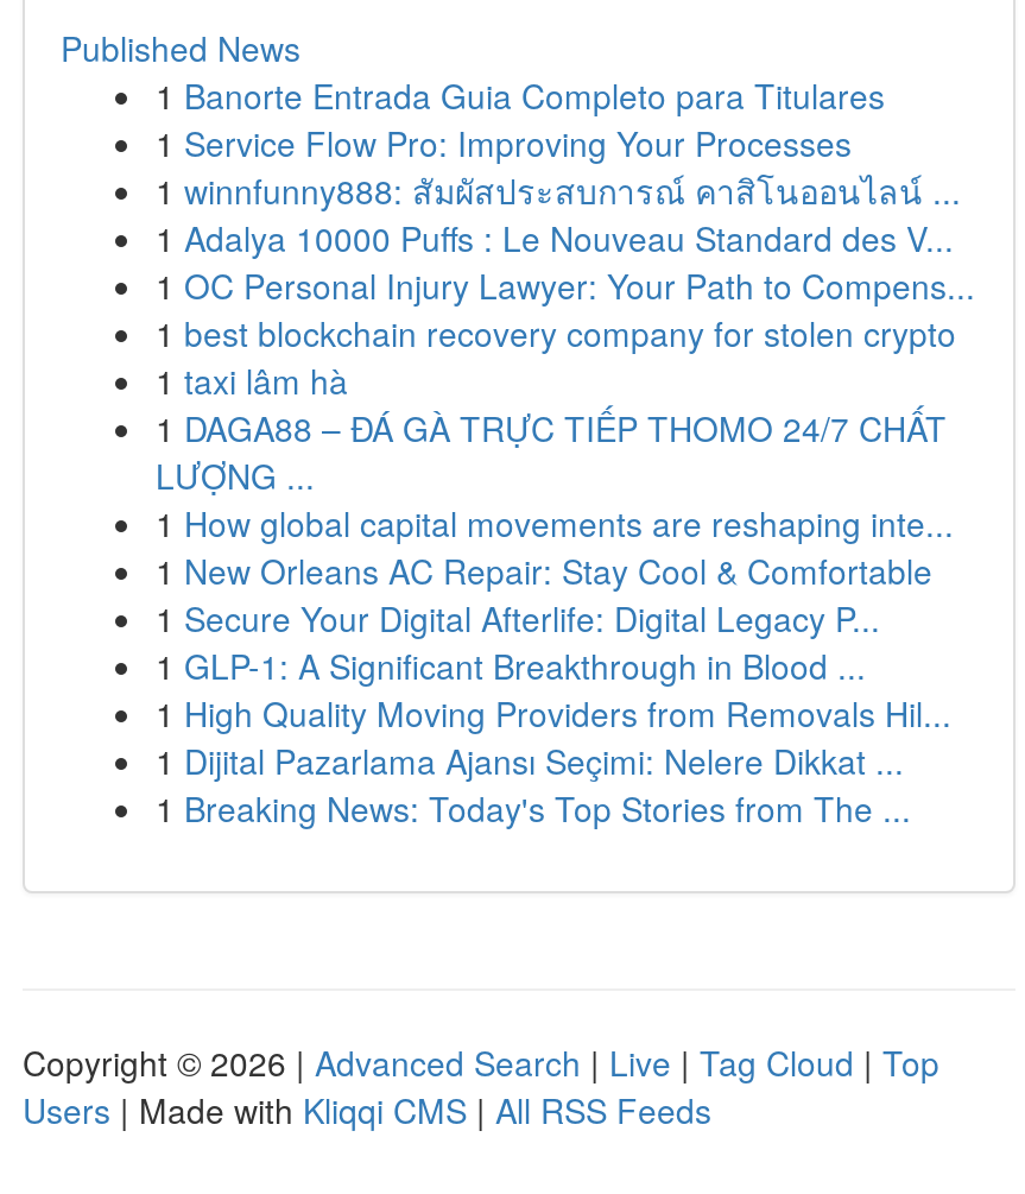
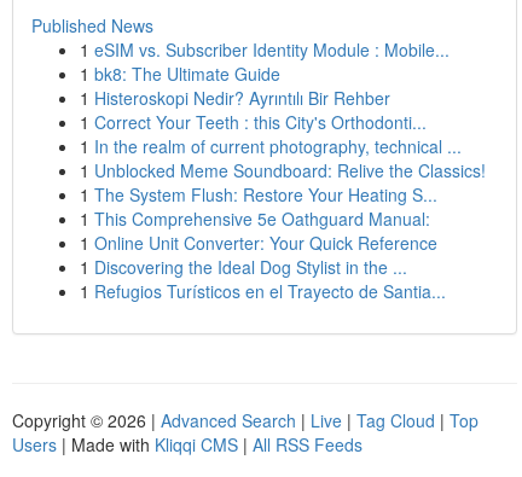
- 1 Banorte Entrada Guia Completo para Titulares
- 1 Service Flow Pro: Improving Your Processes
- 1 winnfunny888: สัมผัสประสบการณ์ คาสิโนออนไลน์ ...
- 1 Adalya 10000 Puffs : Le Nouveau Standard des V...
- 1 OC Personal Injury Lawyer: Your Path to Compens...
- 1 best blockchain recovery company for stolen crypto
- 1 taxi lâm hà
- 1 DAGA88 – ĐÁ GÀ TRỰC TIẾP THOMO 24/7 CHẤT
- LƯỢNG ...
- 1 How global capital movements are reshaping inte...
- 1 New Orleans AC Repair: Stay Cool & Comfortable
- 1 Secure Your Digital Afterlife: Digital Legacy P...
- 1 GLP-1: A Significant Breakthrough in Blood ...
- 1 High Quality Moving Providers from Removals Hil...
- 1 Dijital Pazarlama Ajansı Seçimi: Nelere Dikkat ...
- 1 Breaking News: Today's Top Stories from The ...
+ 1 eSIM vs. Subscriber Identity Module : Mobile...
+ 1 bk8: The Ultimate Guide
+ 1 Histeroskopi Nedir? Ayrıntılı Bir Rehber
+ 1 Correct Your Teeth : this City's Orthodonti...
+ 1 In the realm of current photography, technical ...
+ 1 Unblocked Meme Soundboard: Relive the Classics!
+ 1 The System Flush: Restore Your Heating S...
+ 1 This Comprehensive 5e Oathguard Manual:
+ 1 Online Unit Converter: Your Quick Reference
+ 1 Discovering the Ideal Dog Stylist in the ...
+ 1 Refugios Turísticos en el Trayecto de Santia...
